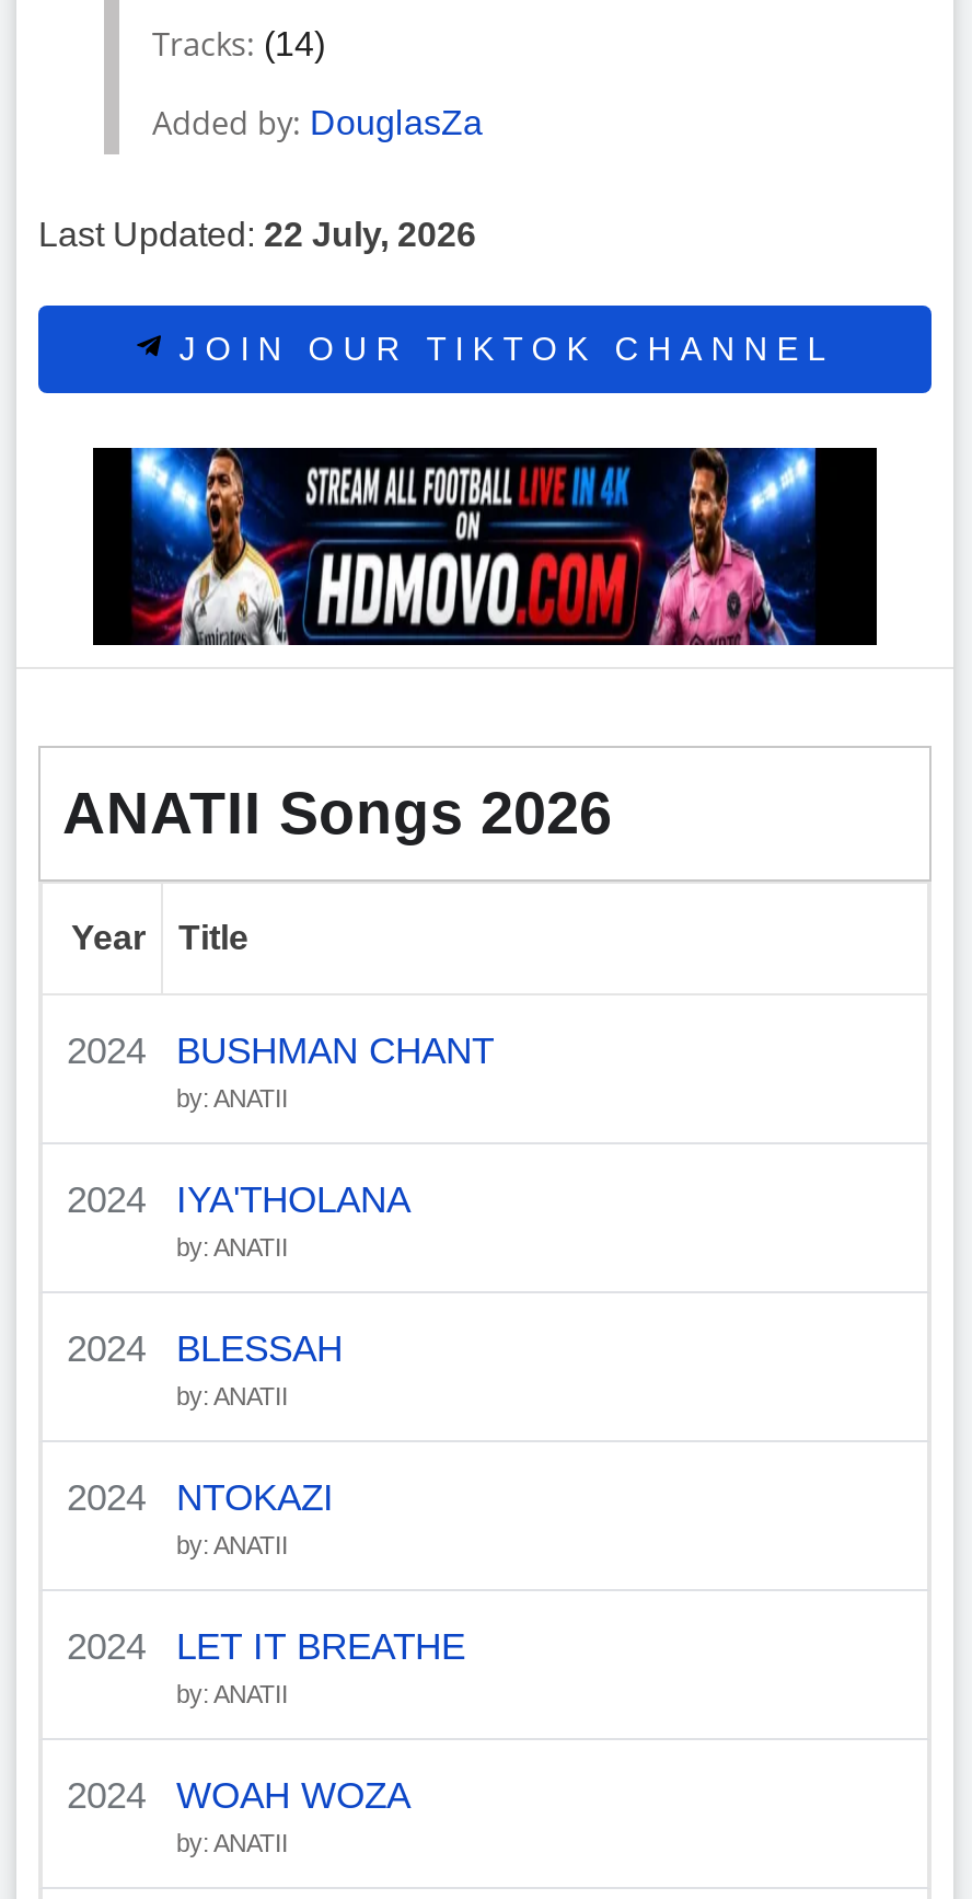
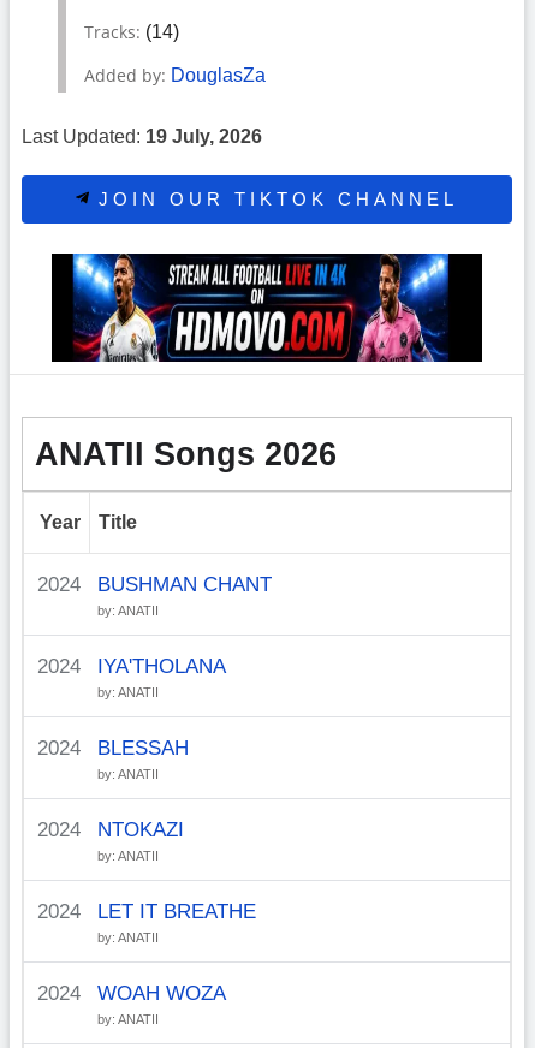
- Last Updated: 22 July, 2026
+ Last Updated: 19 July, 2026
